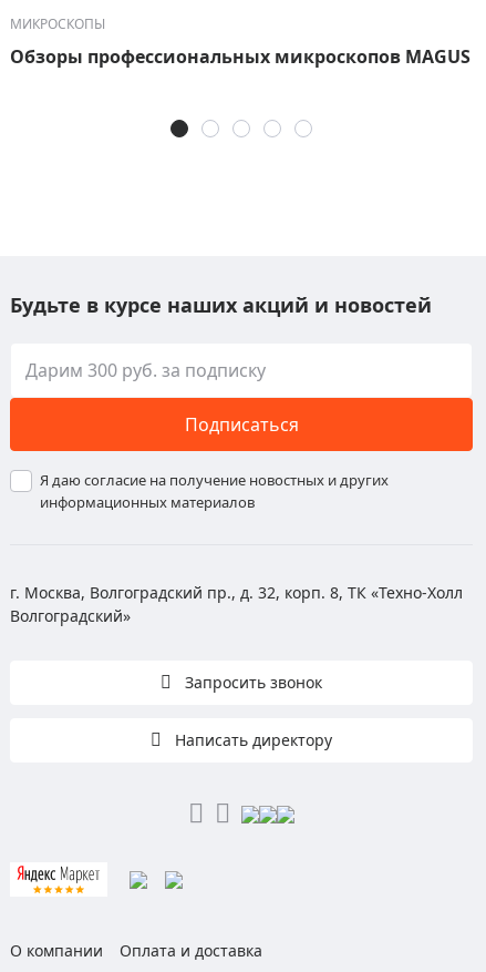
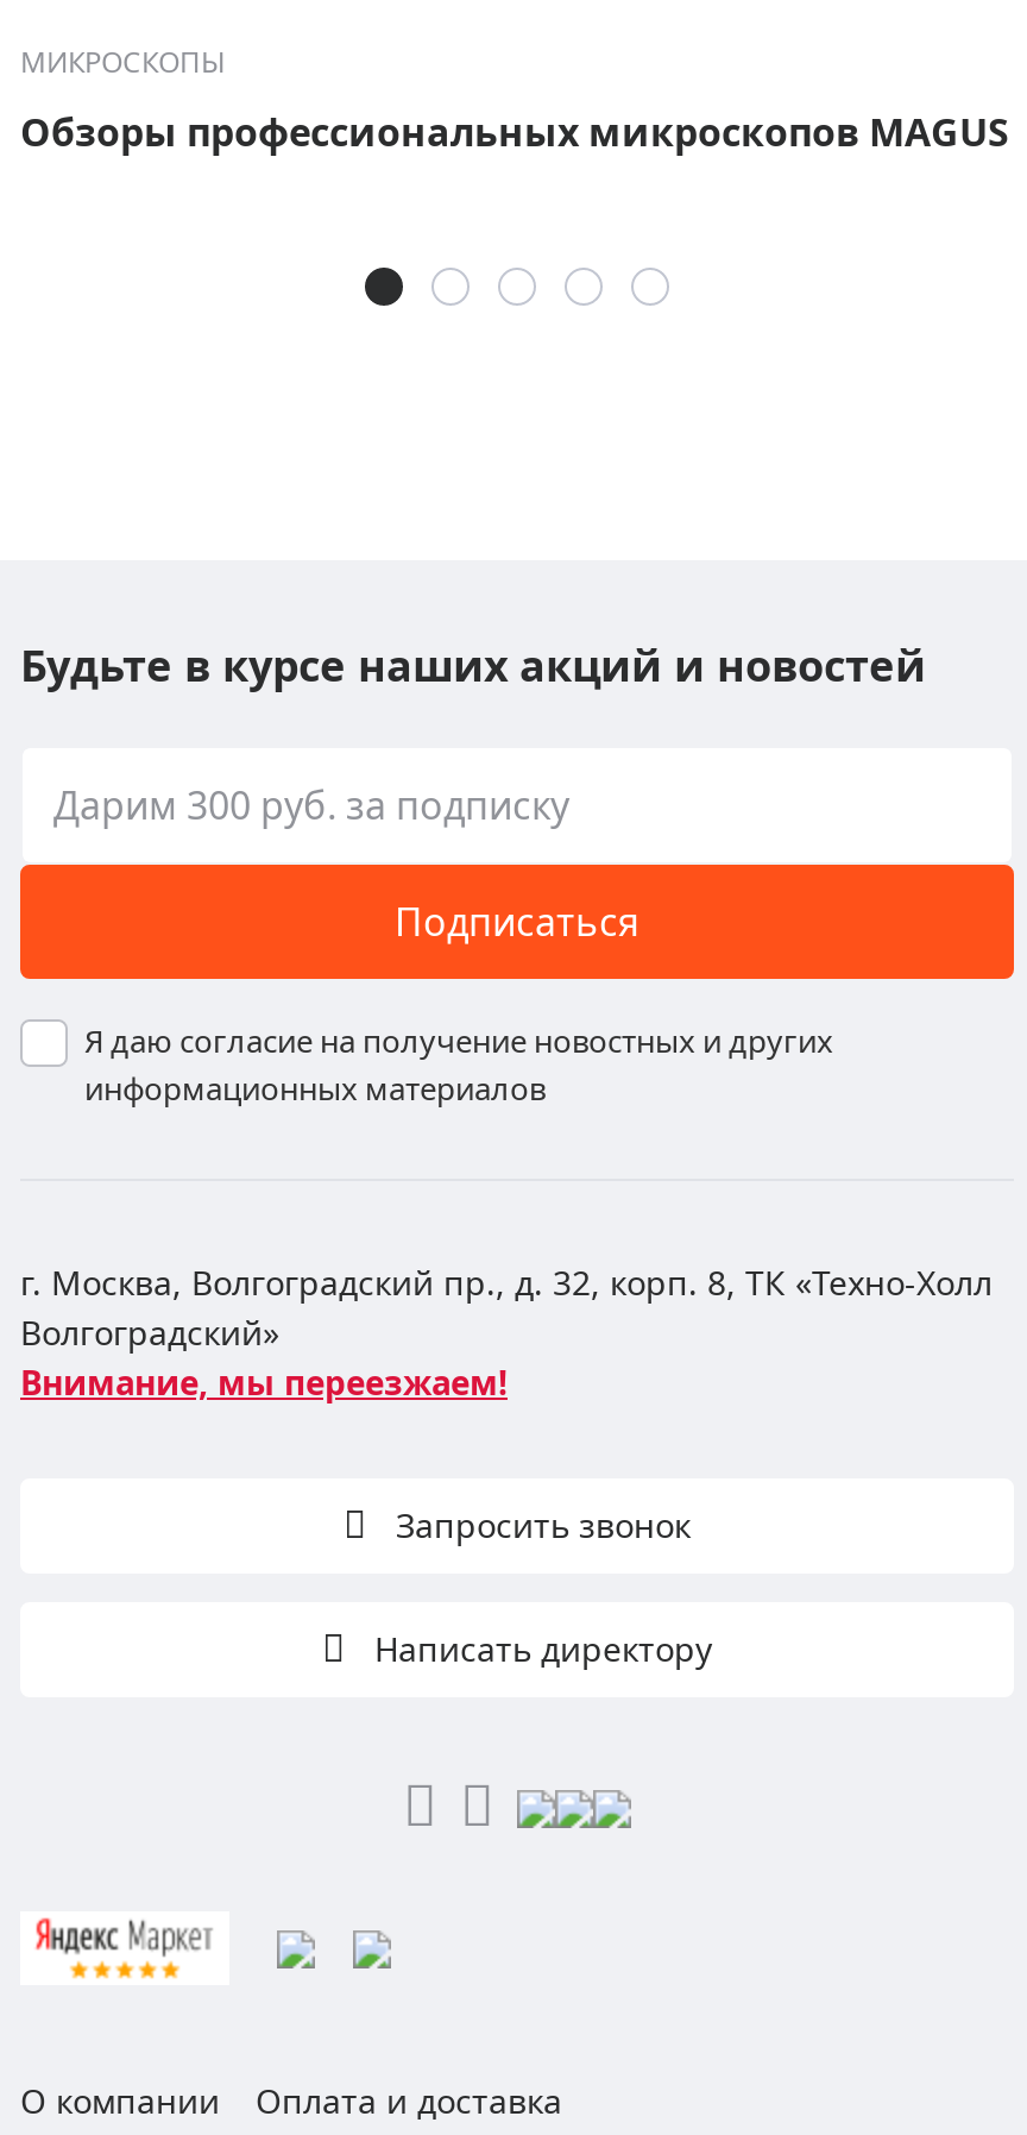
+ Внимание, мы переезжаем!
